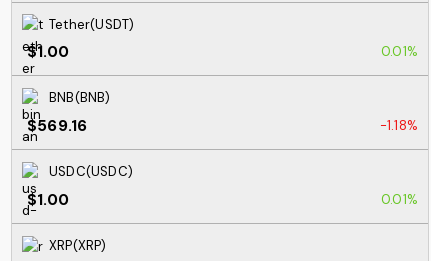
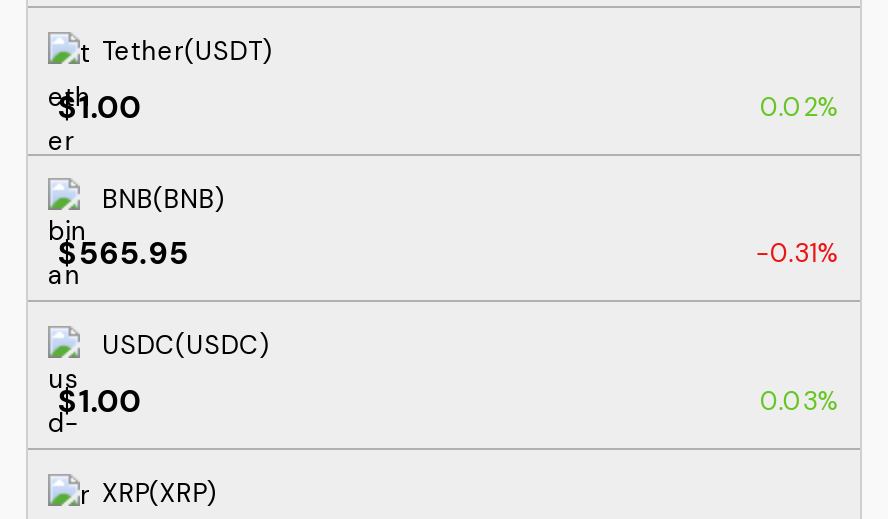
- 0.01%
+ 0.02%

- $569.16
+ $565.95

- -1.18%
+ -0.31%

- 0.01%
+ 0.03%
